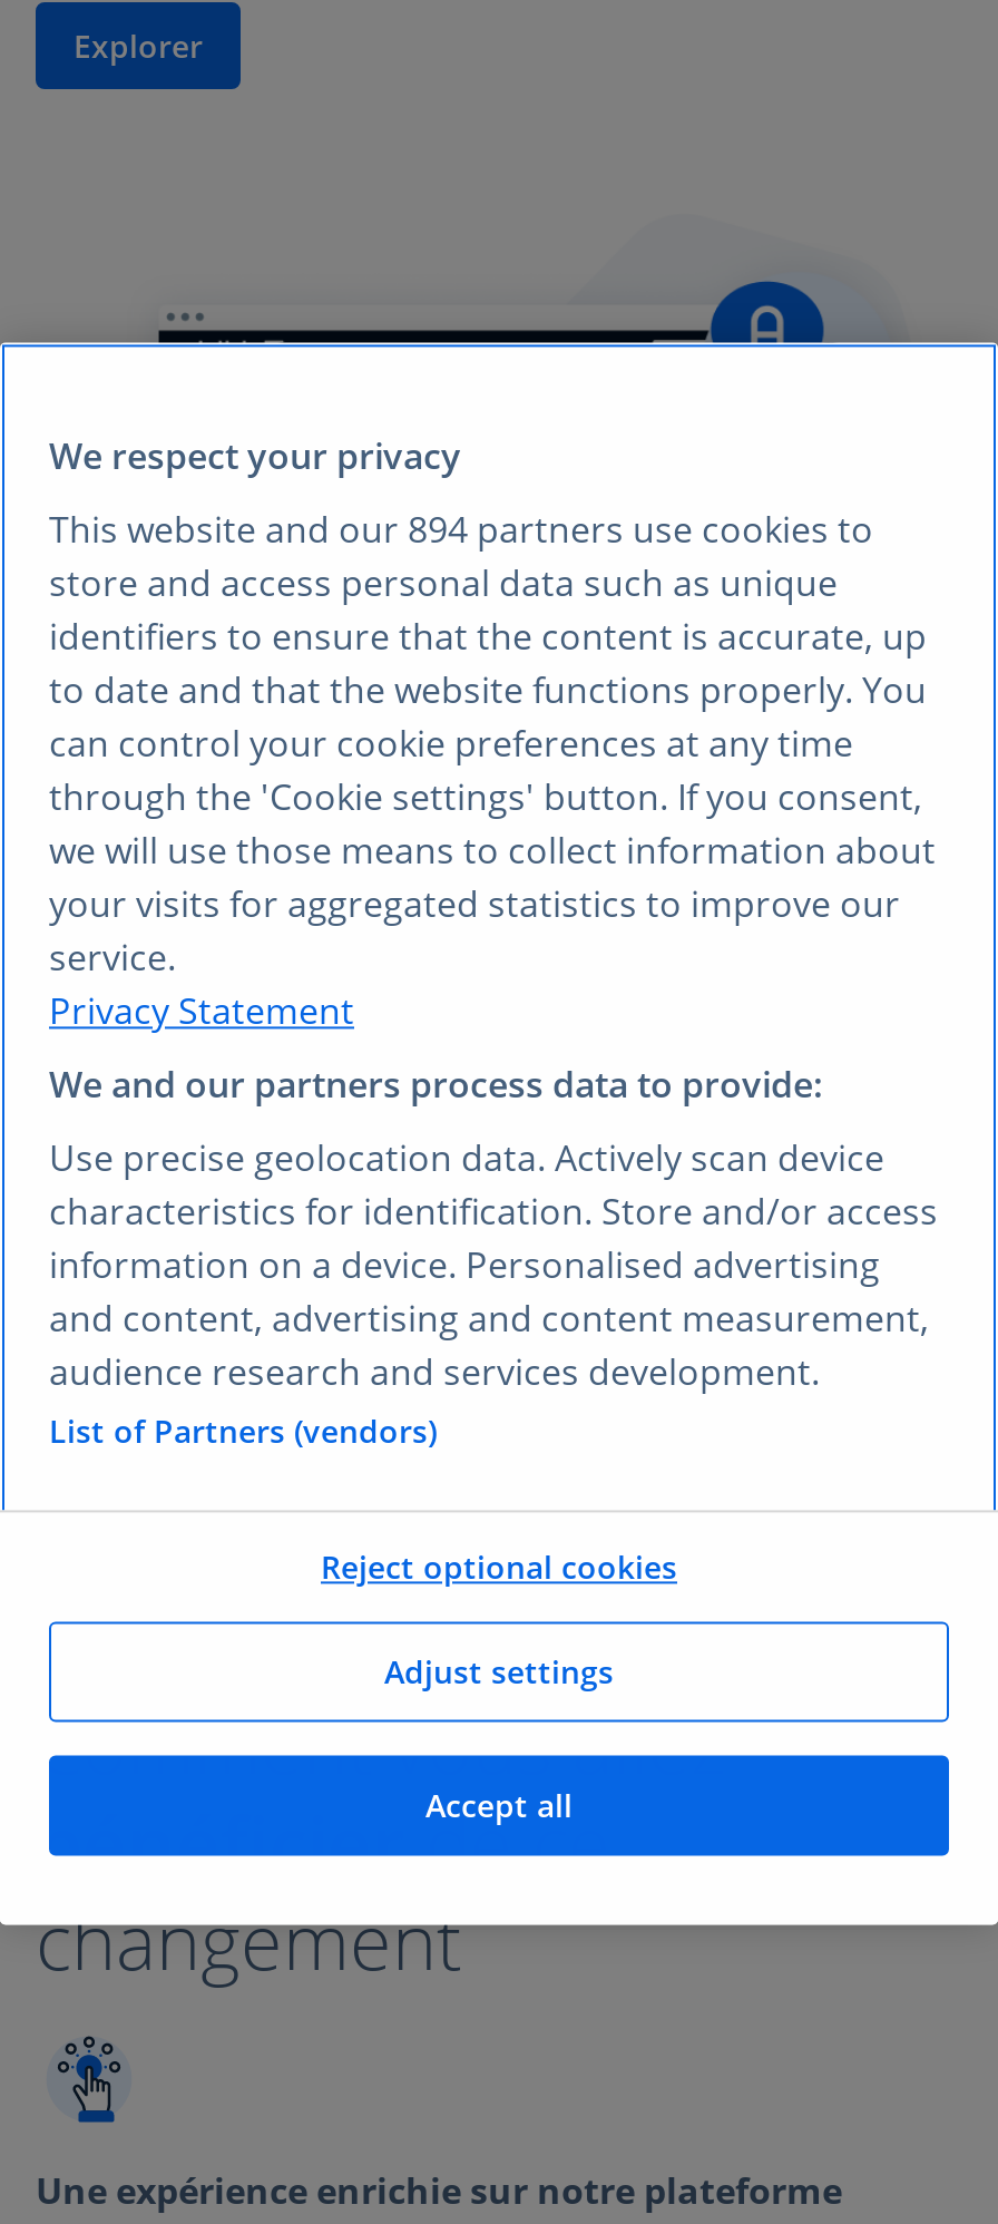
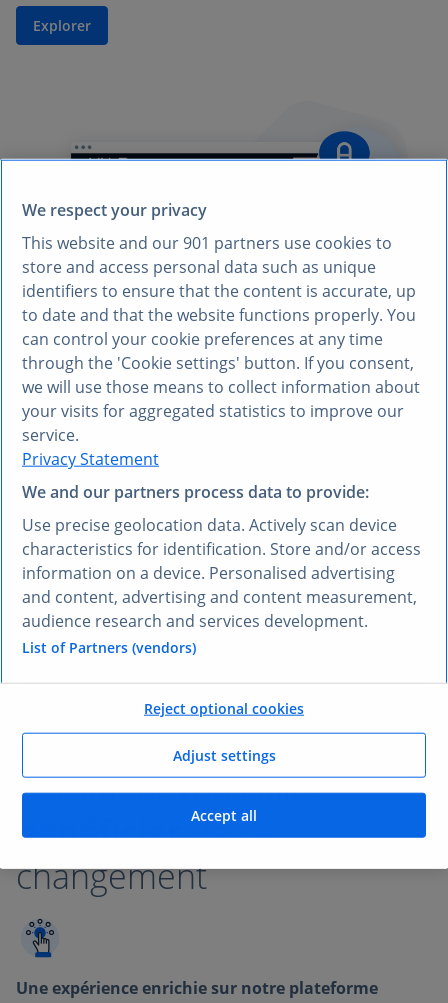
- This website and our 894 partners use cookies to
+ This website and our 901 partners use cookies to
